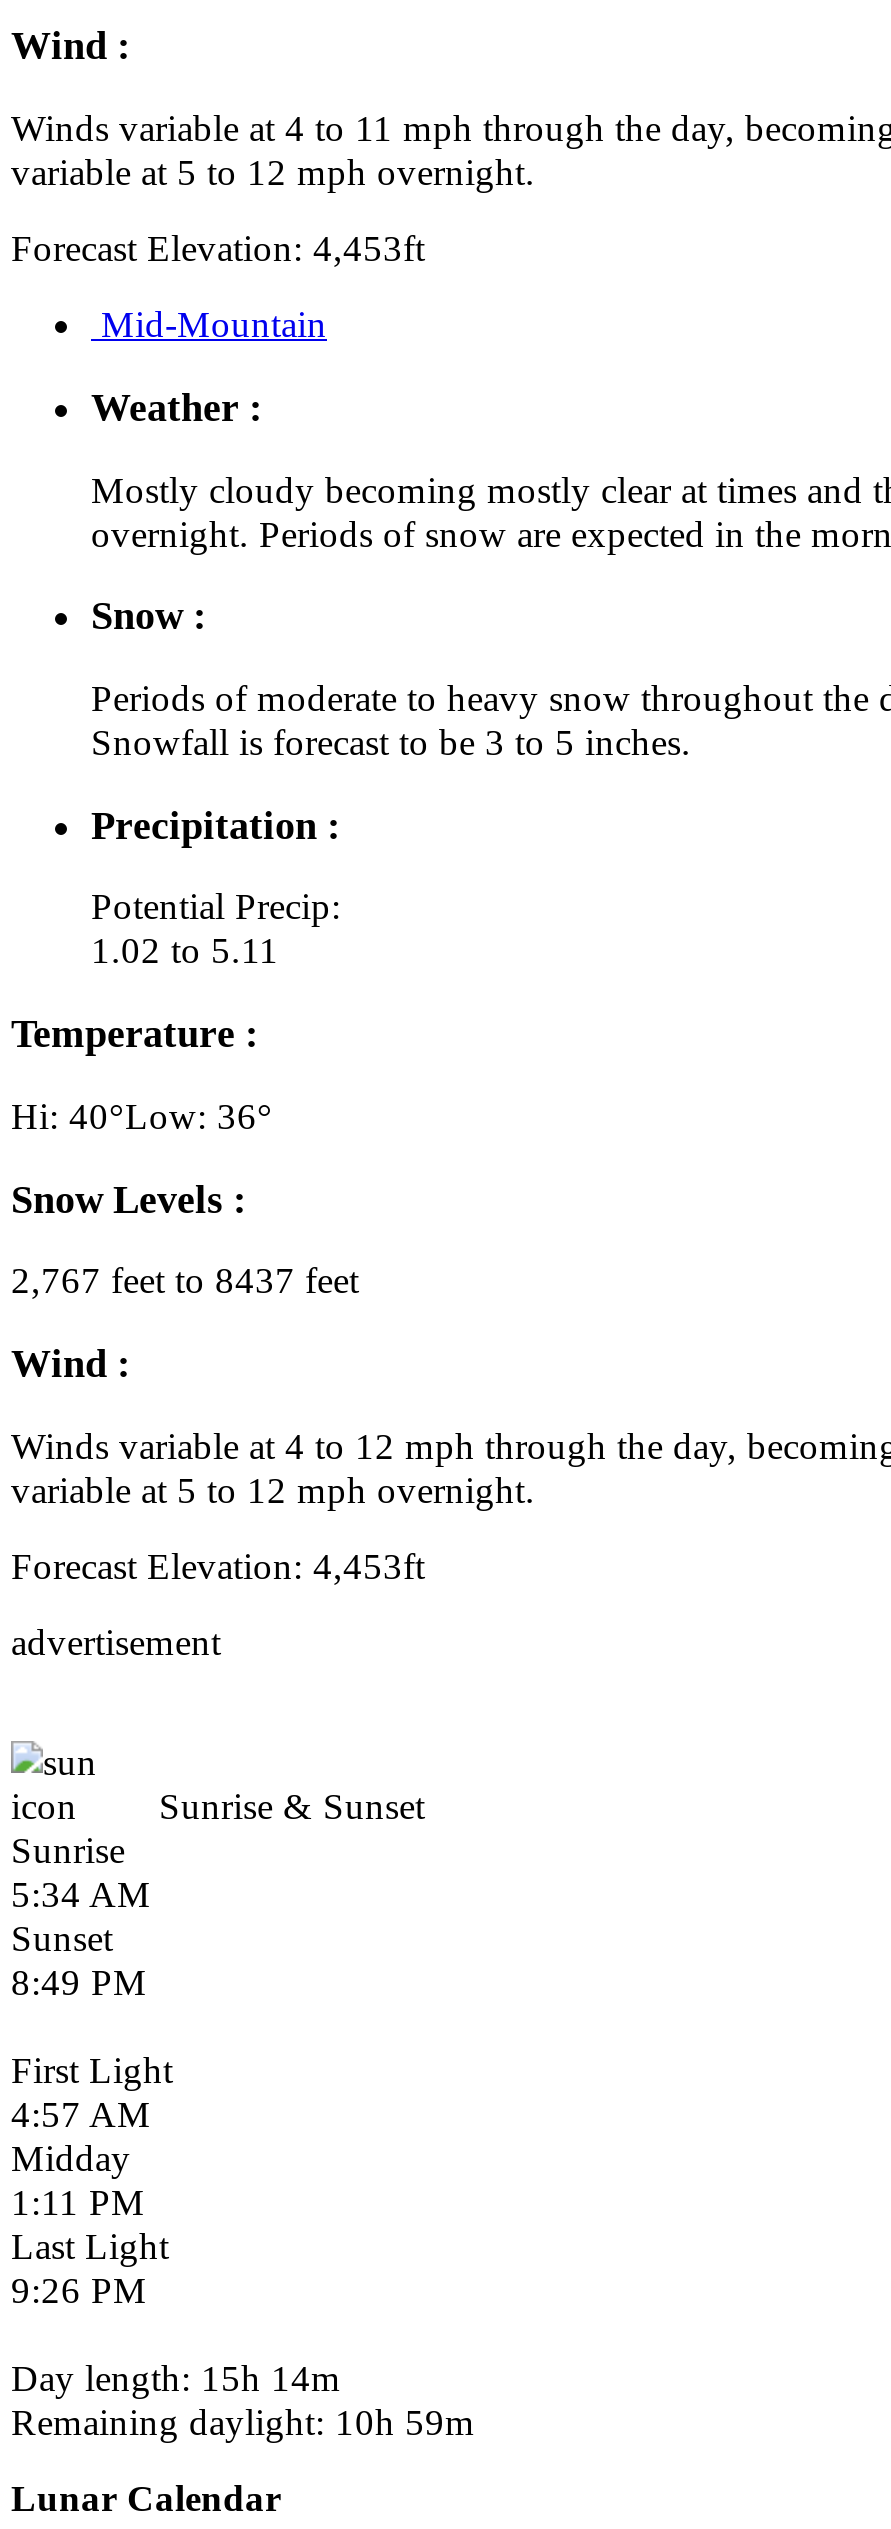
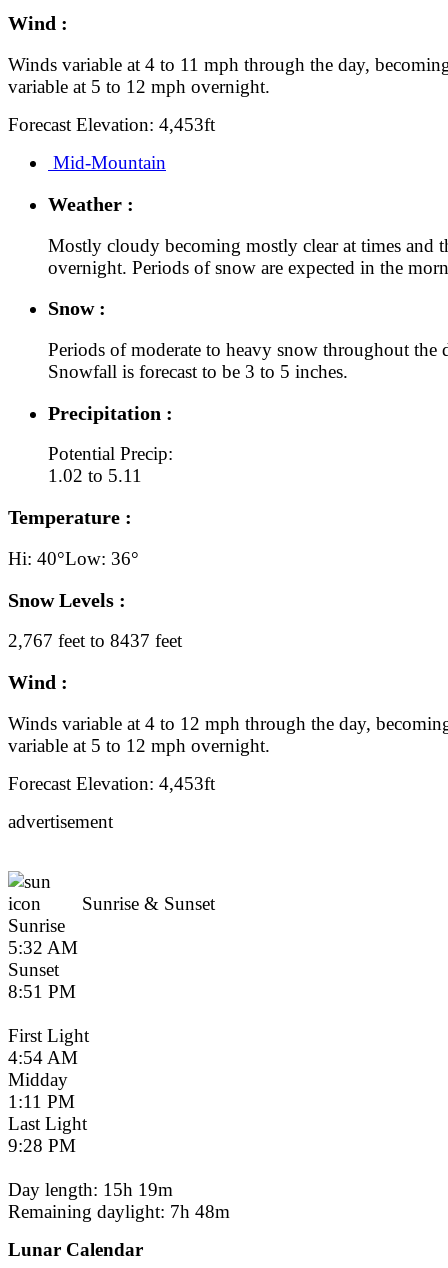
- 5:34 AM
+ 5:32 AM

- 8:49 PM
+ 8:51 PM

- 4:57 AM
+ 4:54 AM

- 9:26 PM
+ 9:28 PM

- Day length: 15h 14m
+ Day length: 15h 19m

- Remaining daylight: 10h 59m
+ Remaining daylight: 7h 48m
